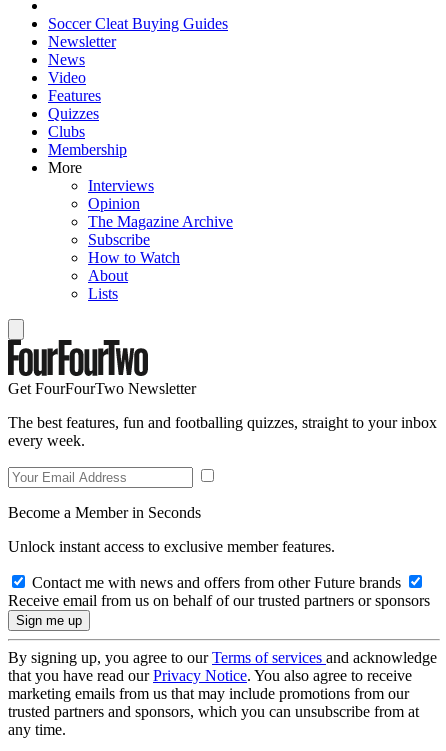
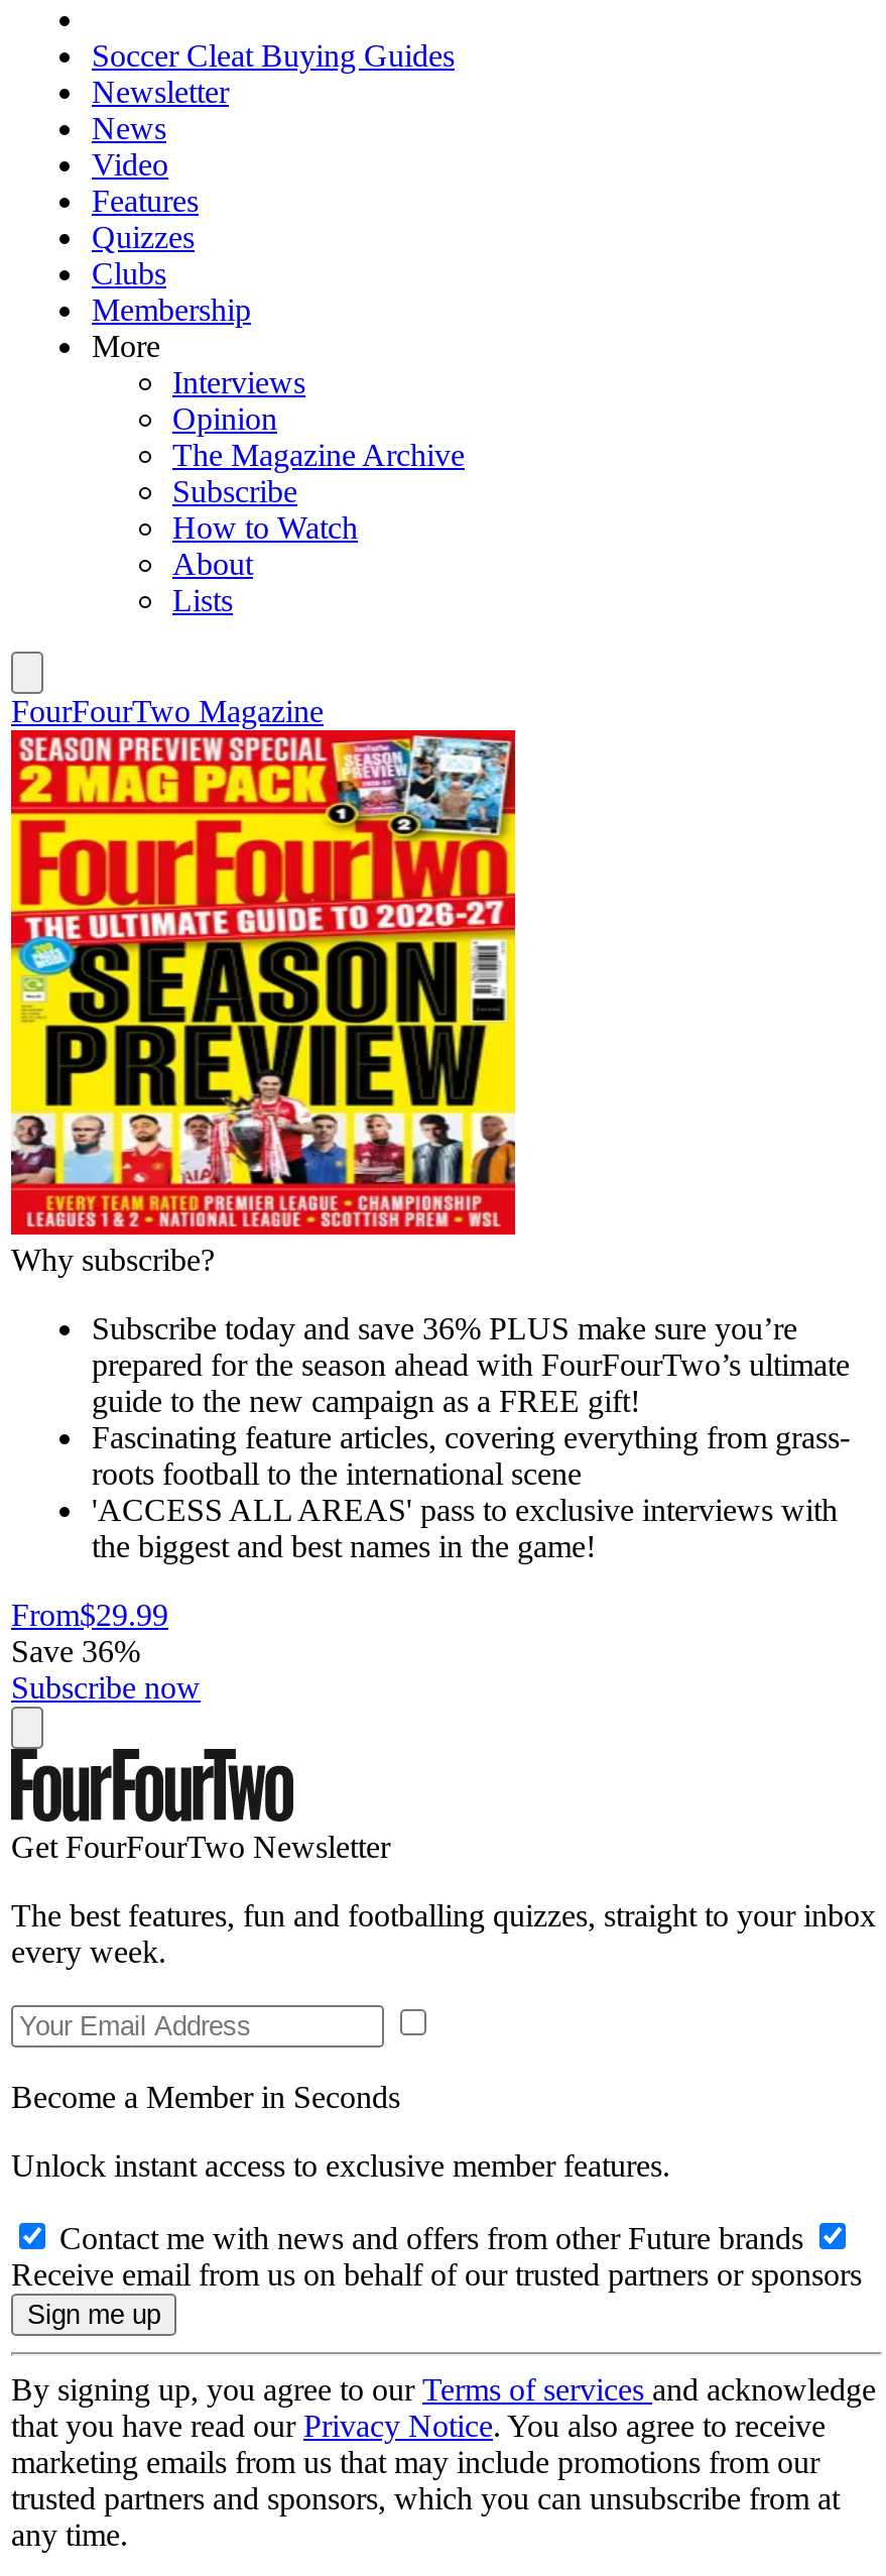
+ [image]
+ Why subscribe?
+ Subscribe today and save 36% PLUS make sure you’re
+ prepared for the season ahead with FourFourTwo’s ultimate
+ guide to the new campaign as a FREE gift!
+ Fascinating feature articles, covering everything from grass-
+ roots football to the international scene
+ 'ACCESS ALL AREAS' pass to exclusive interviews with
+ the biggest and best names in the game!
+ From$29.99
+ Save 36%
+ Subscribe now

+ FourFourTwo Magazine
